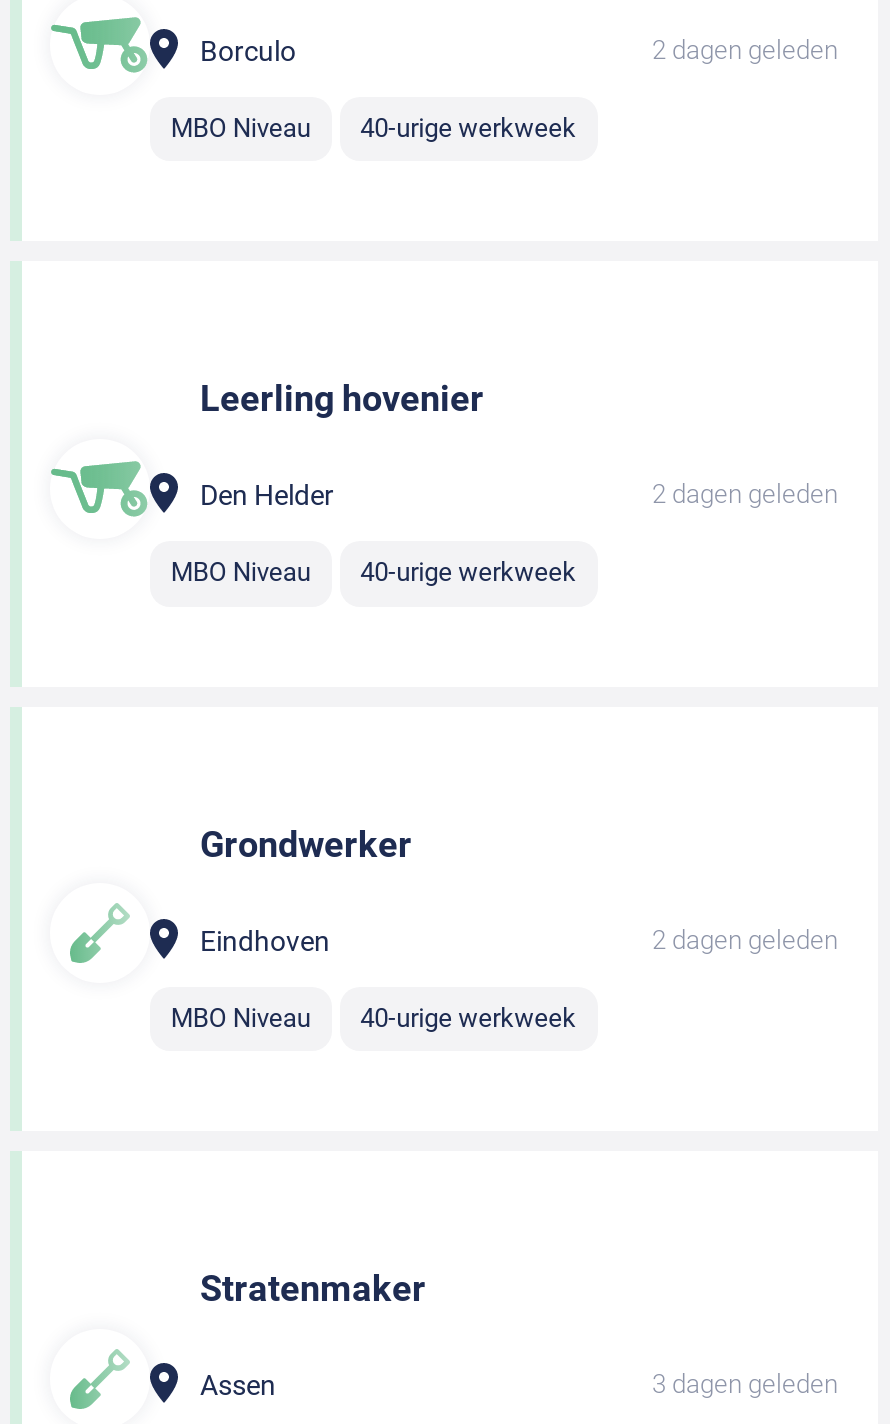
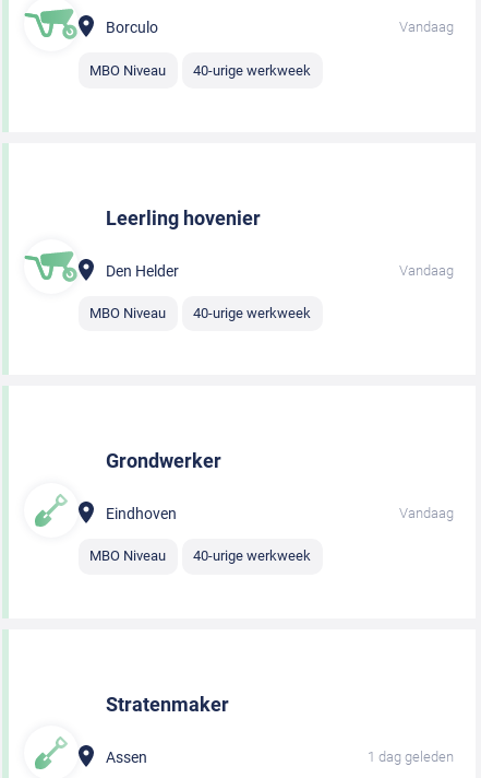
- 2 dagen geleden
+ Vandaag

- 2 dagen geleden
+ Vandaag

- 2 dagen geleden
+ Vandaag

- 3 dagen geleden
+ 1 dag geleden
